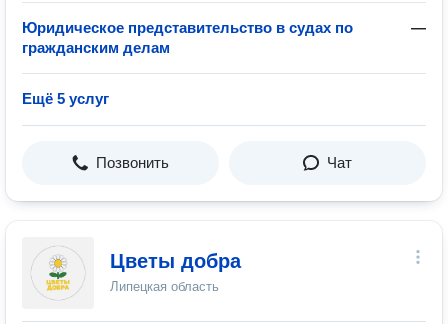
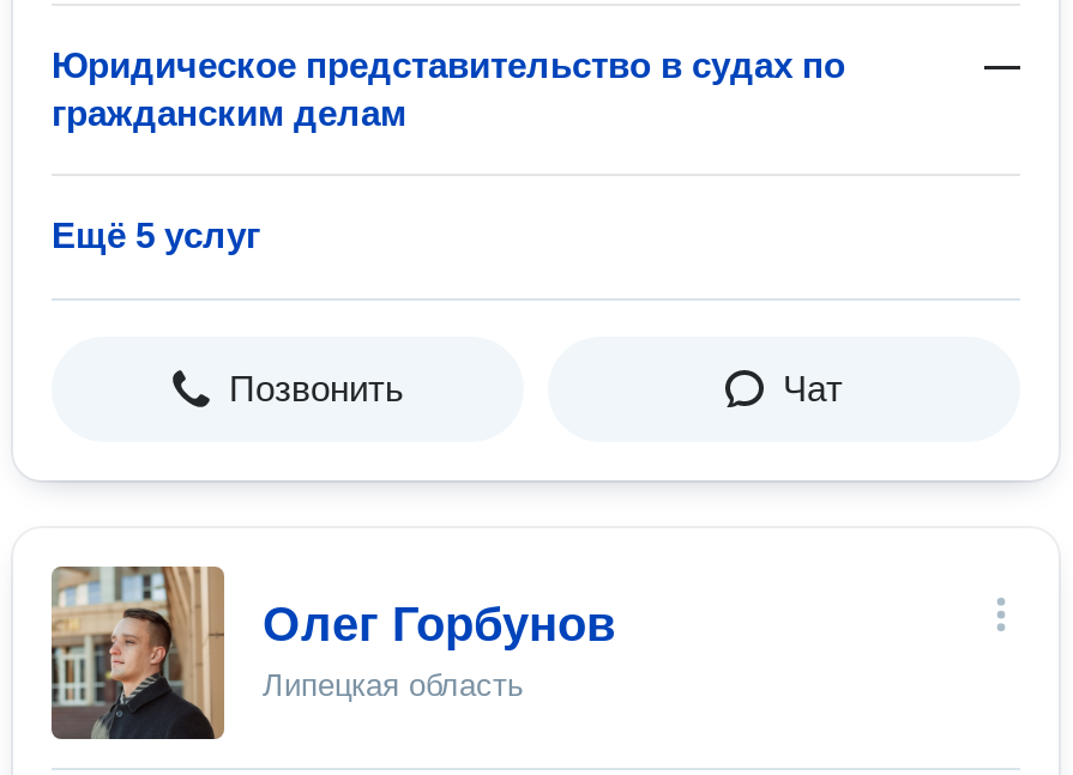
- [image]
- Цветы добра
+ [image]
+ Олег Горбунов
